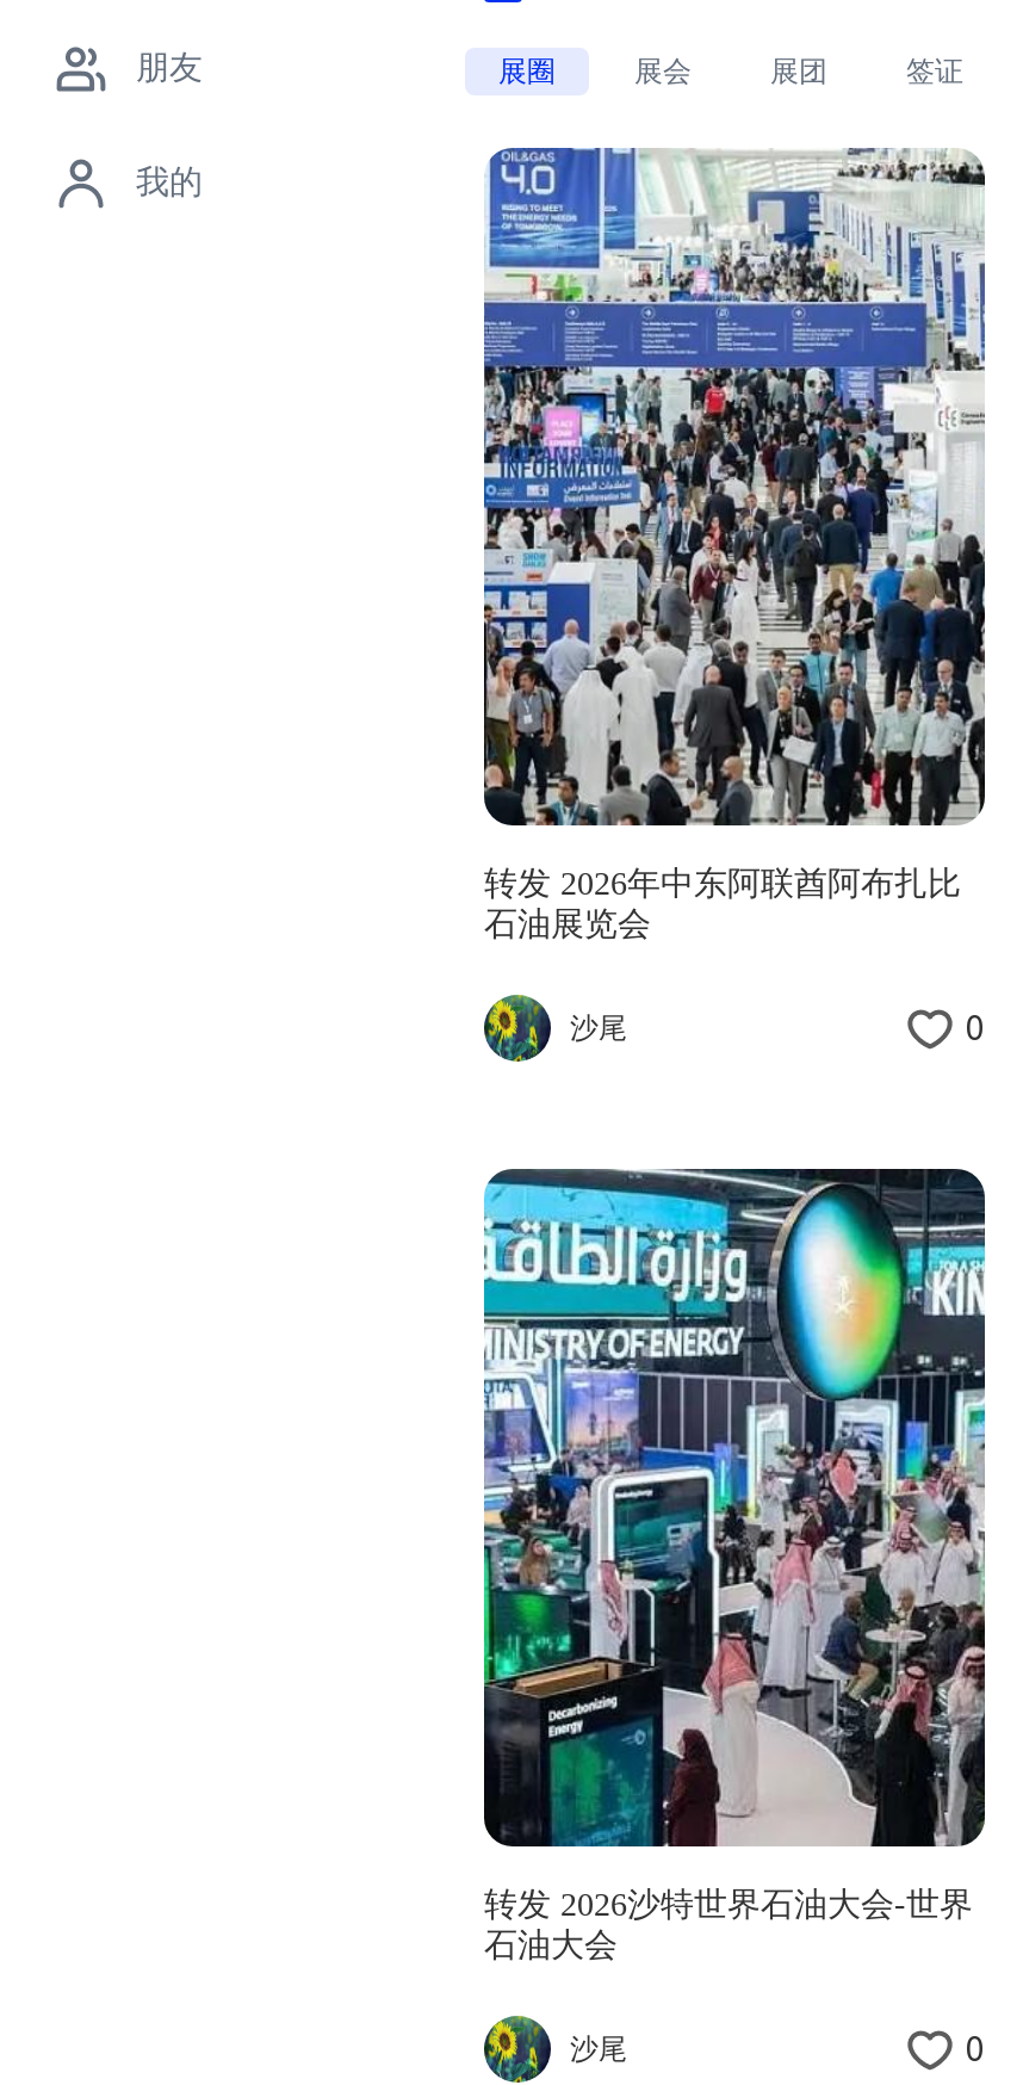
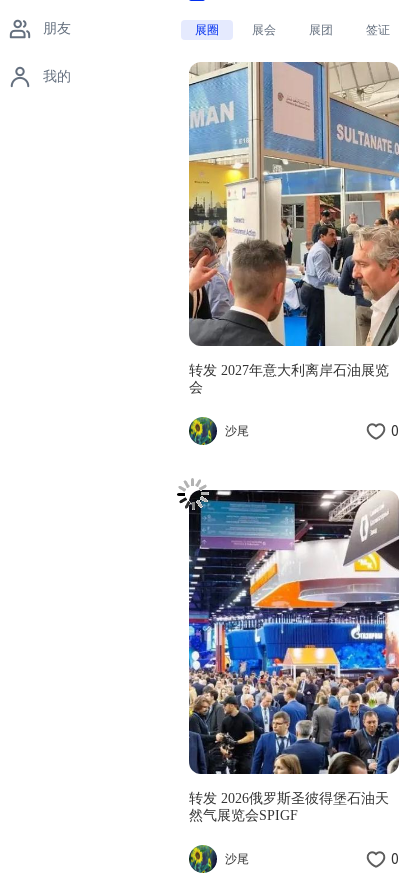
- [image]
- 转发 2026年中东阿联酋阿布扎比
- 石油展览会
+ [image]
+ 转发 2027年意大利离岸石油展览
+ 会

- [image]
- 转发 2026沙特世界石油大会-世界
- 石油大会
+ [image]
+ 转发 2026俄罗斯圣彼得堡石油天
+ 然气展览会SPIGF
